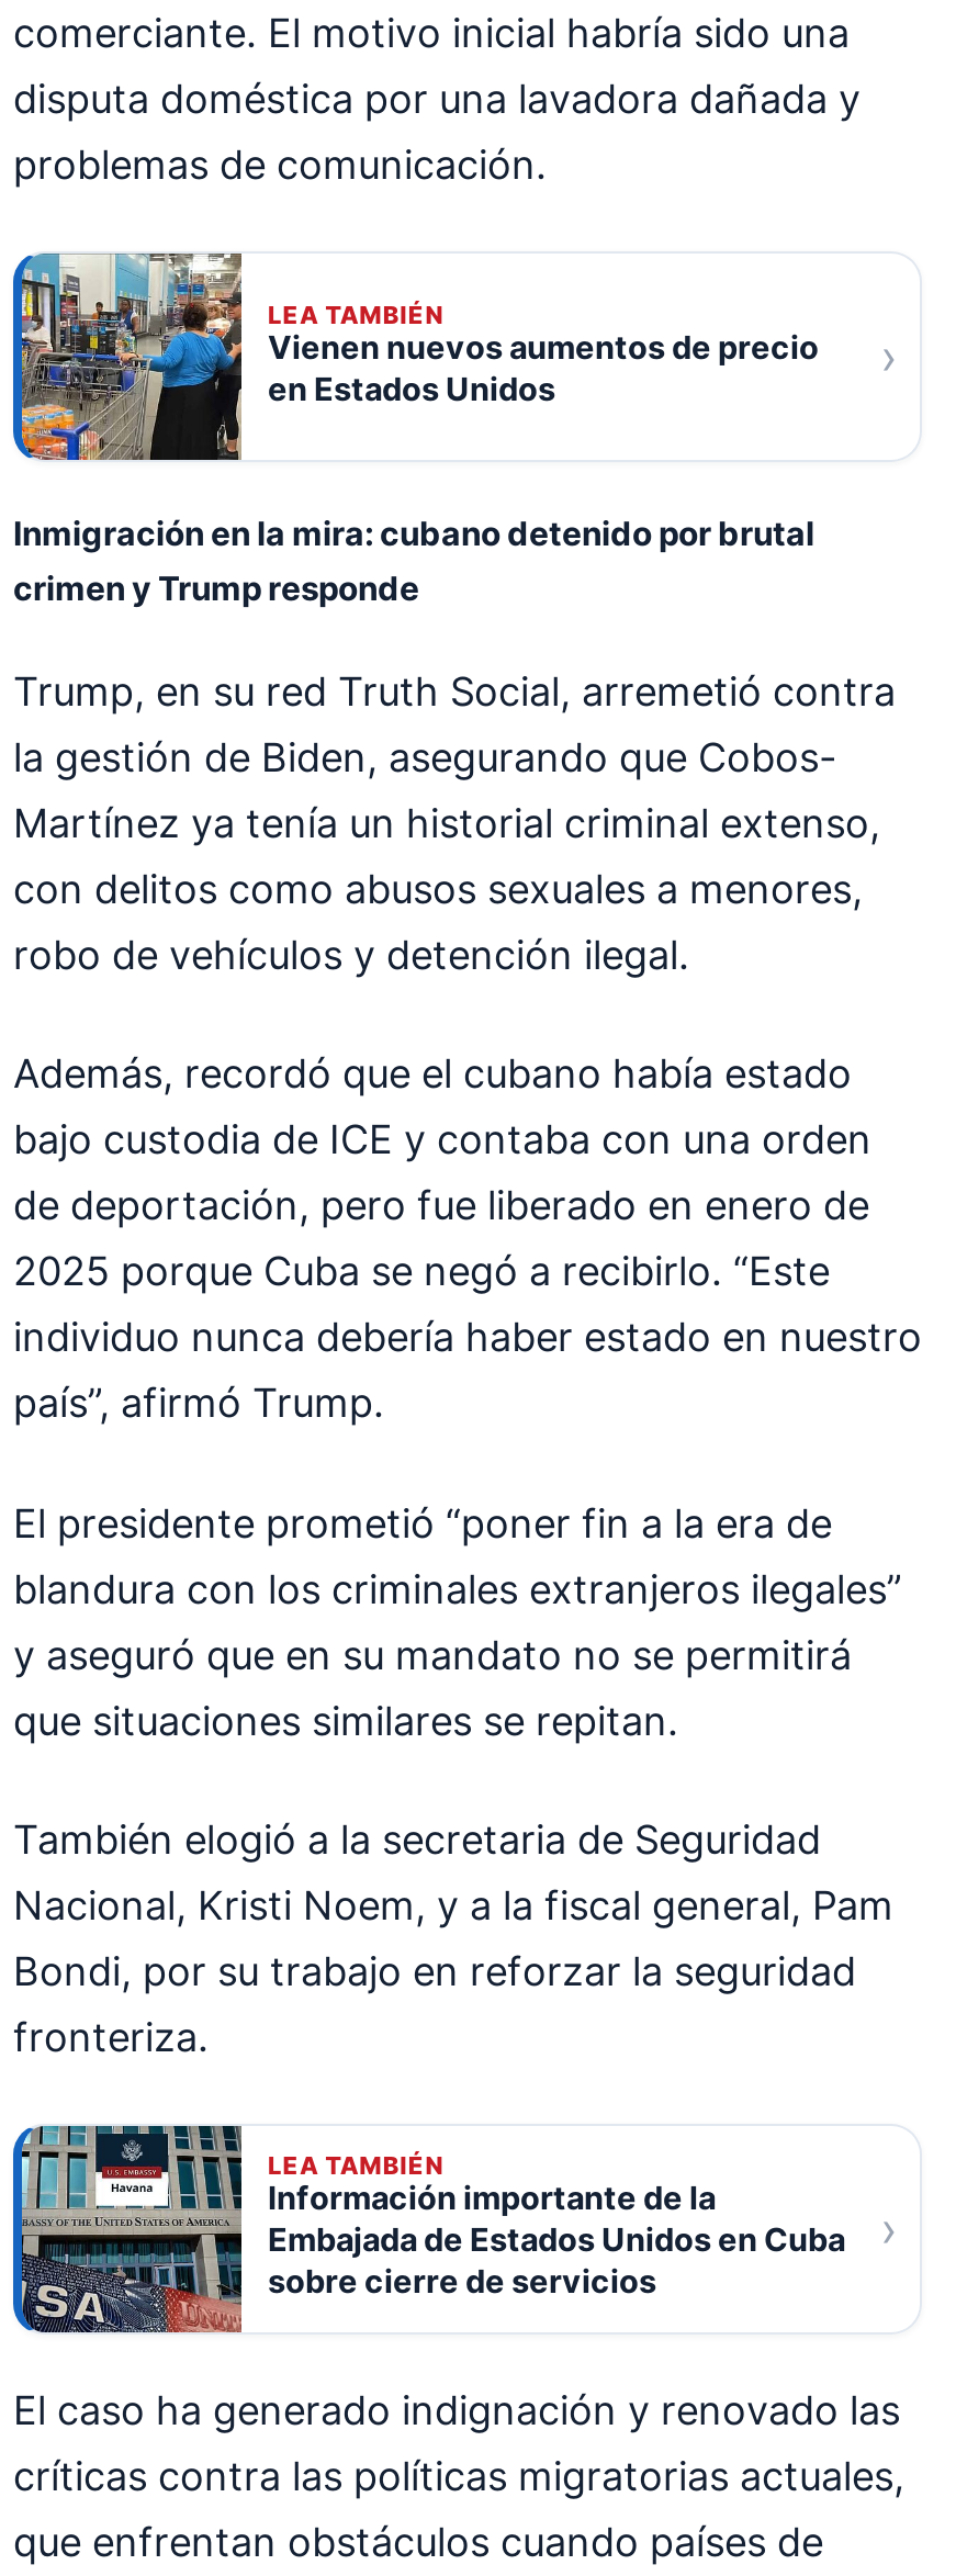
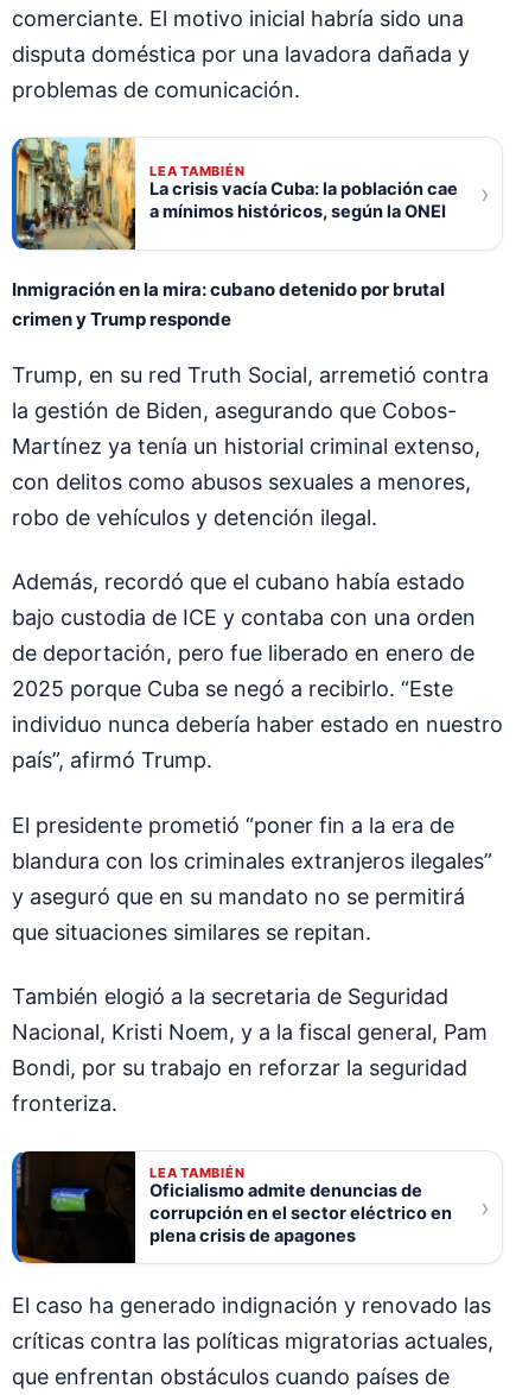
- [image]
- Vienen nuevos aumentos de precio
- en Estados Unidos
+ [image]
+ La crisis vacía Cuba: la población cae
+ a mínimos históricos, según la ONEI

- [image]
- Información importante de la
- Embajada de Estados Unidos en Cuba
- sobre cierre de servicios
+ [image]
+ Oficialismo admite denuncias de
+ corrupción en el sector eléctrico en
+ plena crisis de apagones
